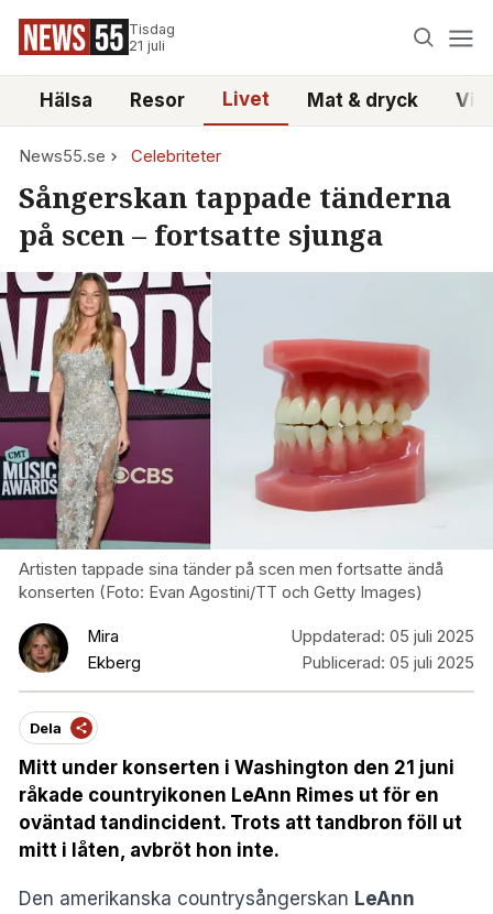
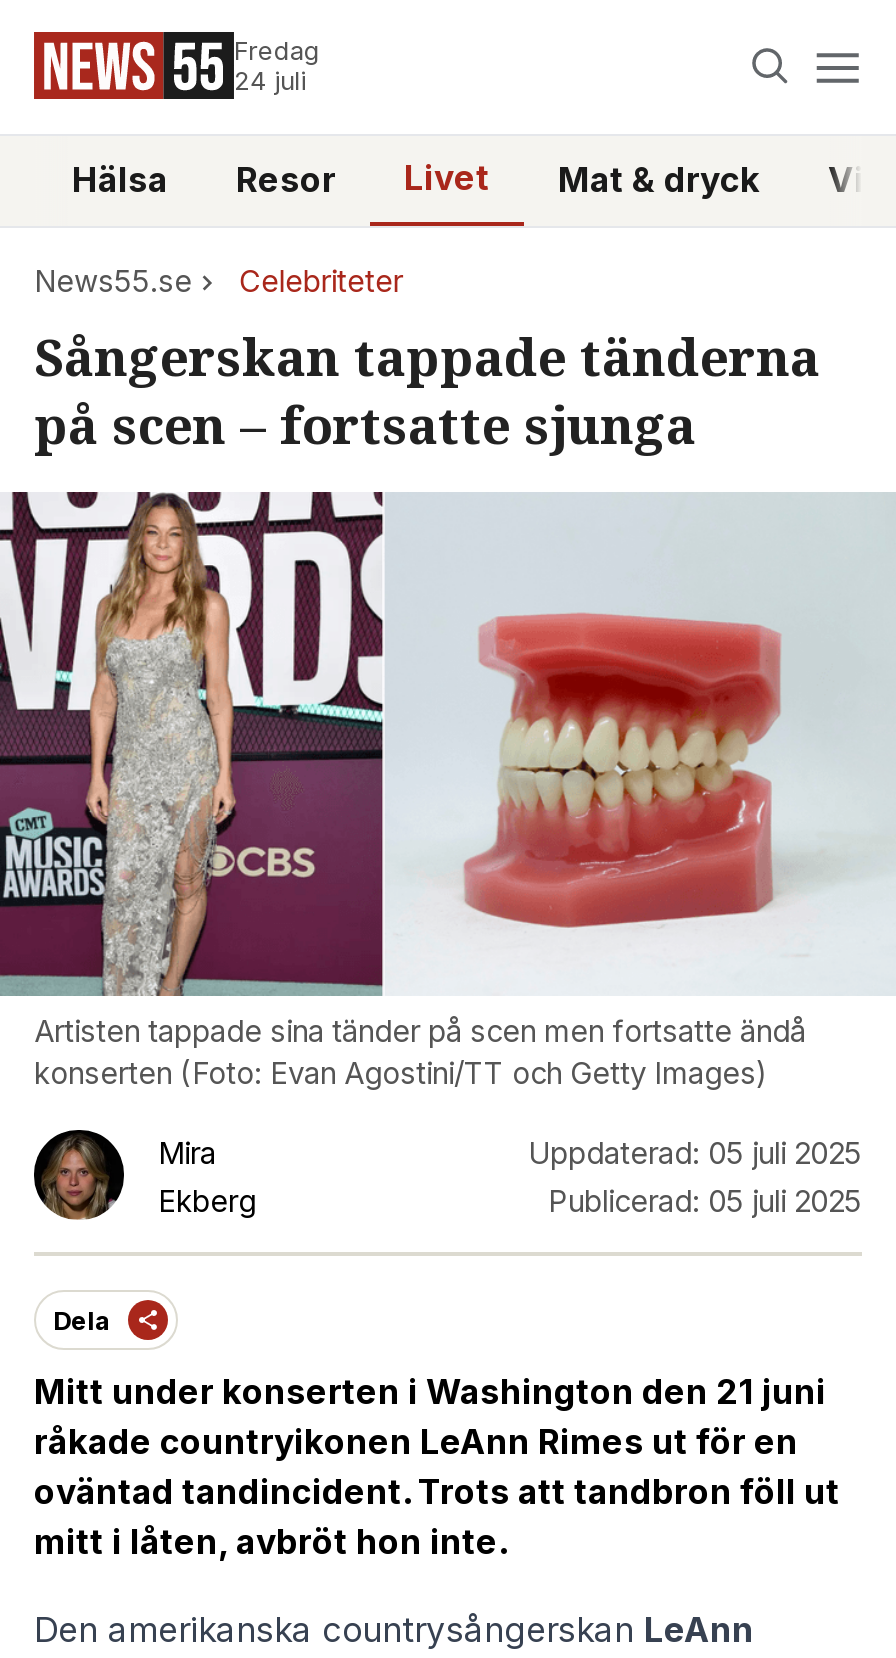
- Tisdag
- 21 juli
+ Fredag
+ 24 juli
